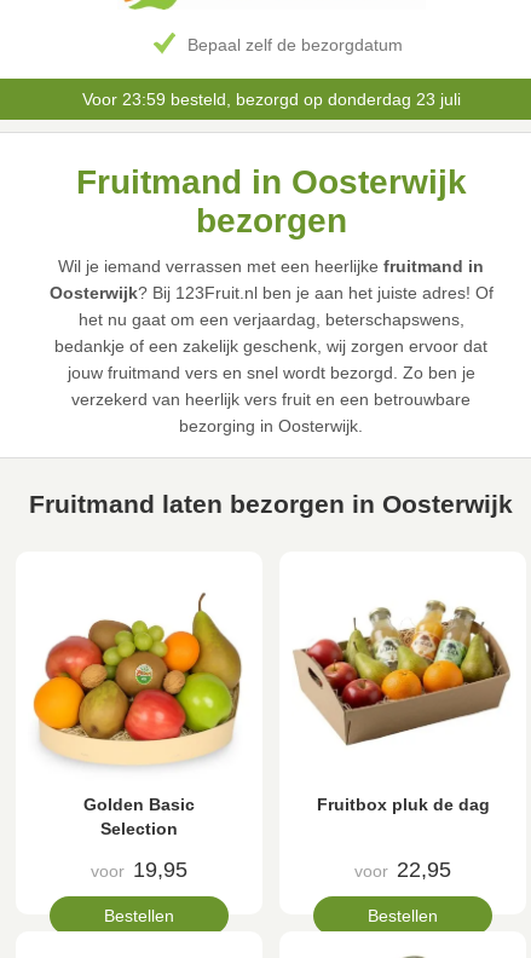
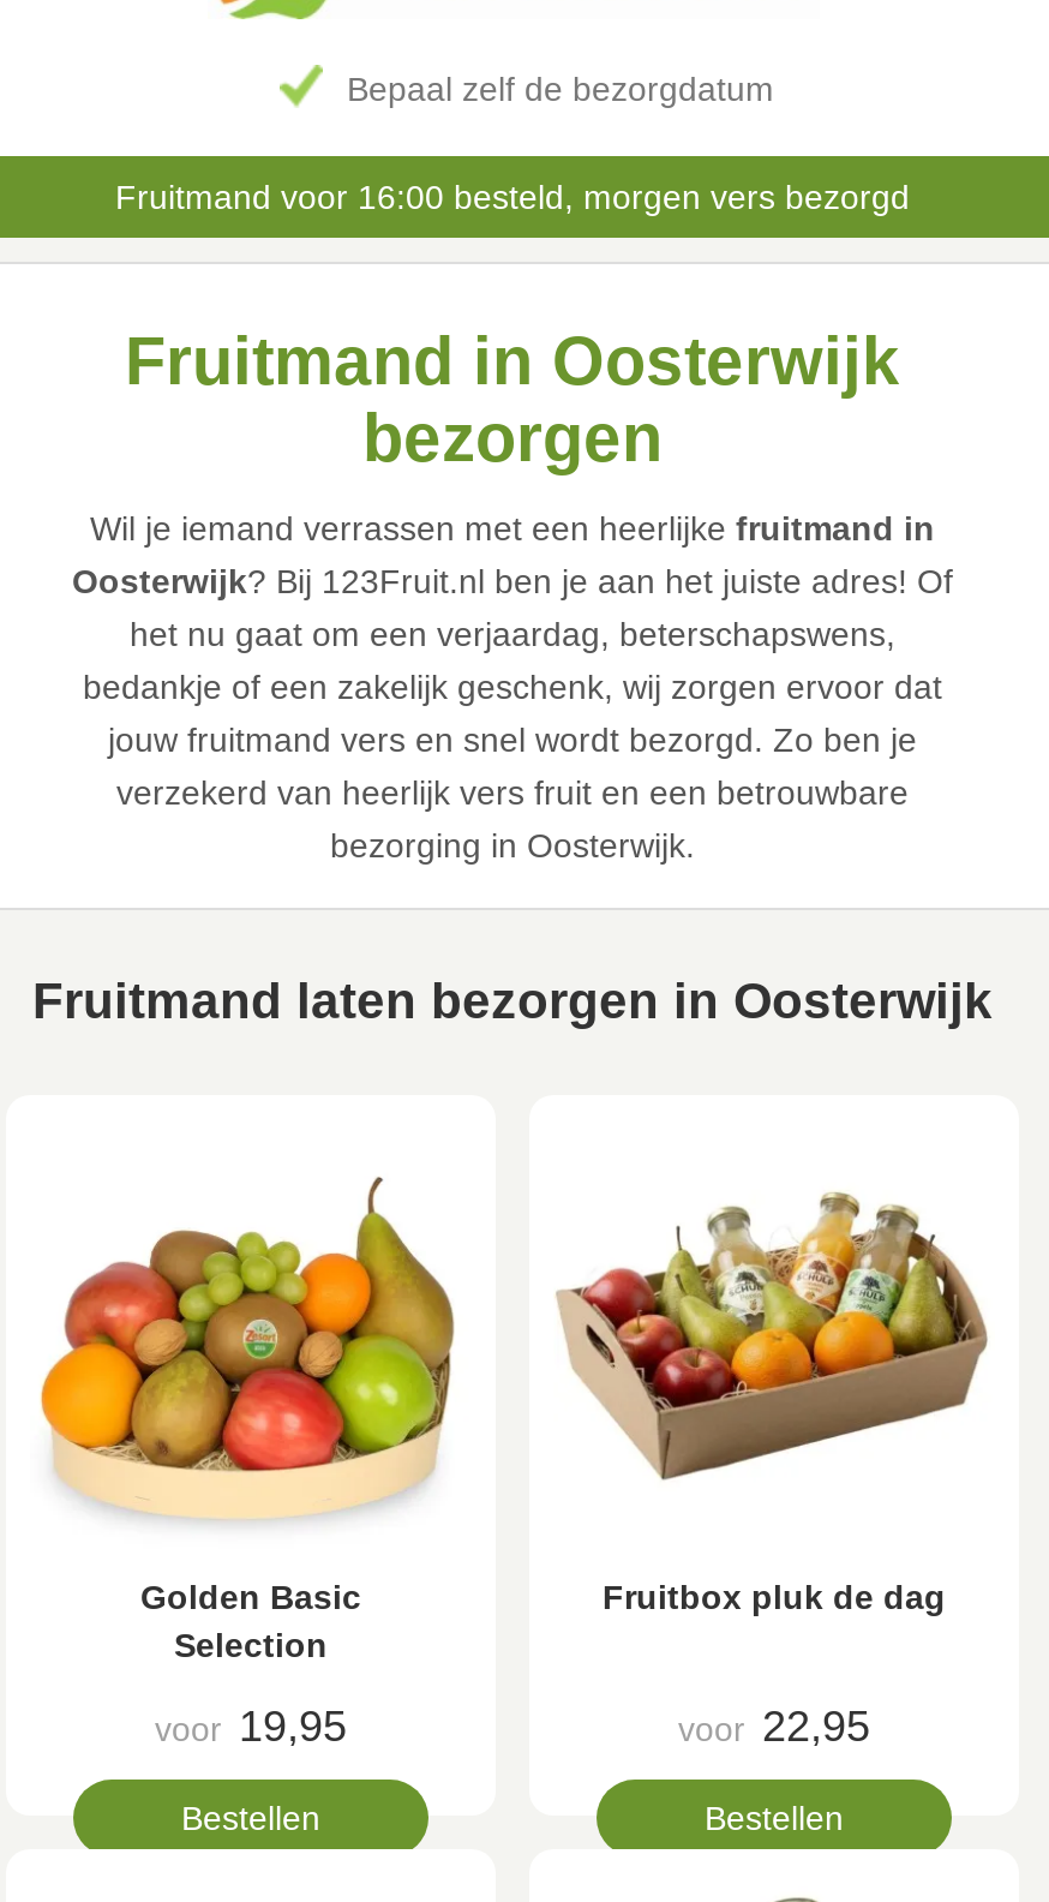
- Voor 23:59 besteld, bezorgd op donderdag 23 juli
+ Fruitmand voor 16:00 besteld, morgen vers bezorgd
